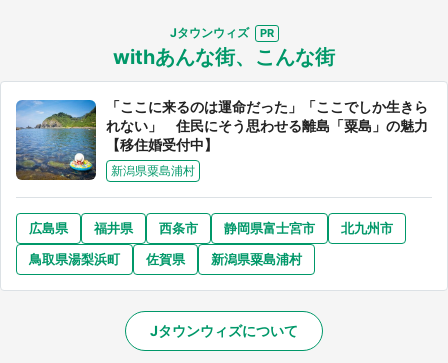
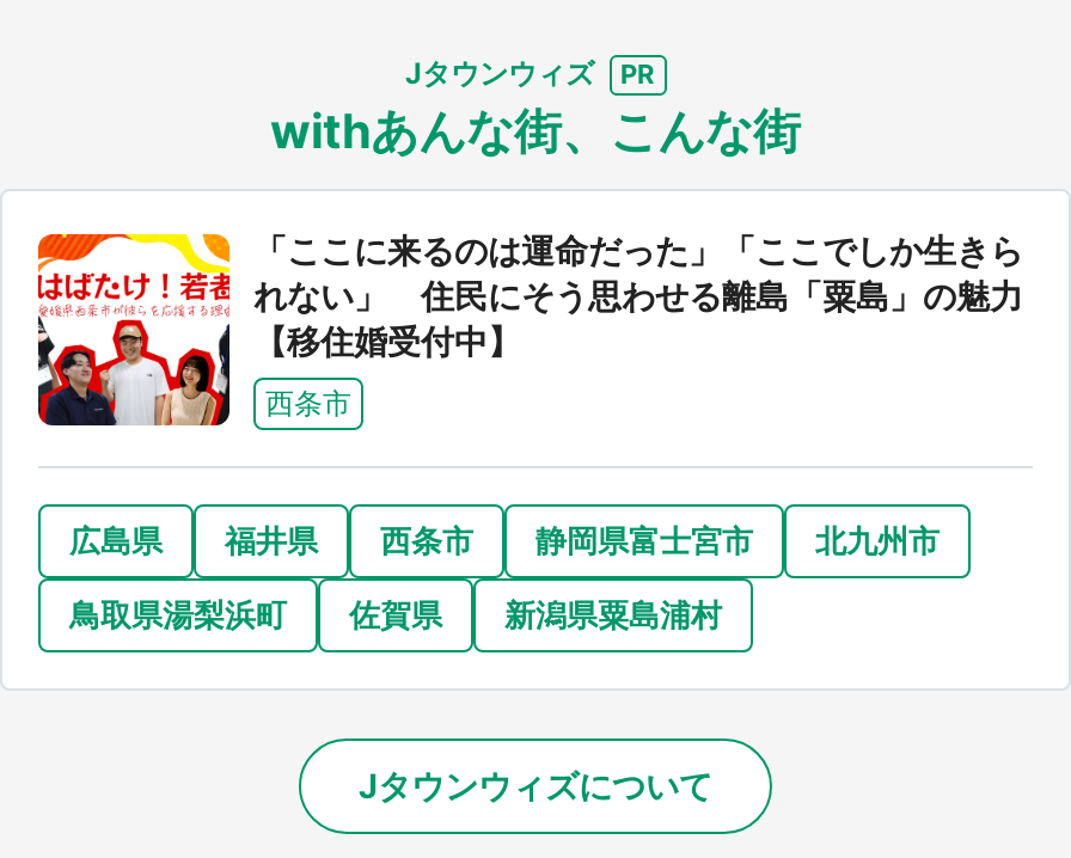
- [image]
- 新潟県粟島浦村
+ [image]
+ 西条市
